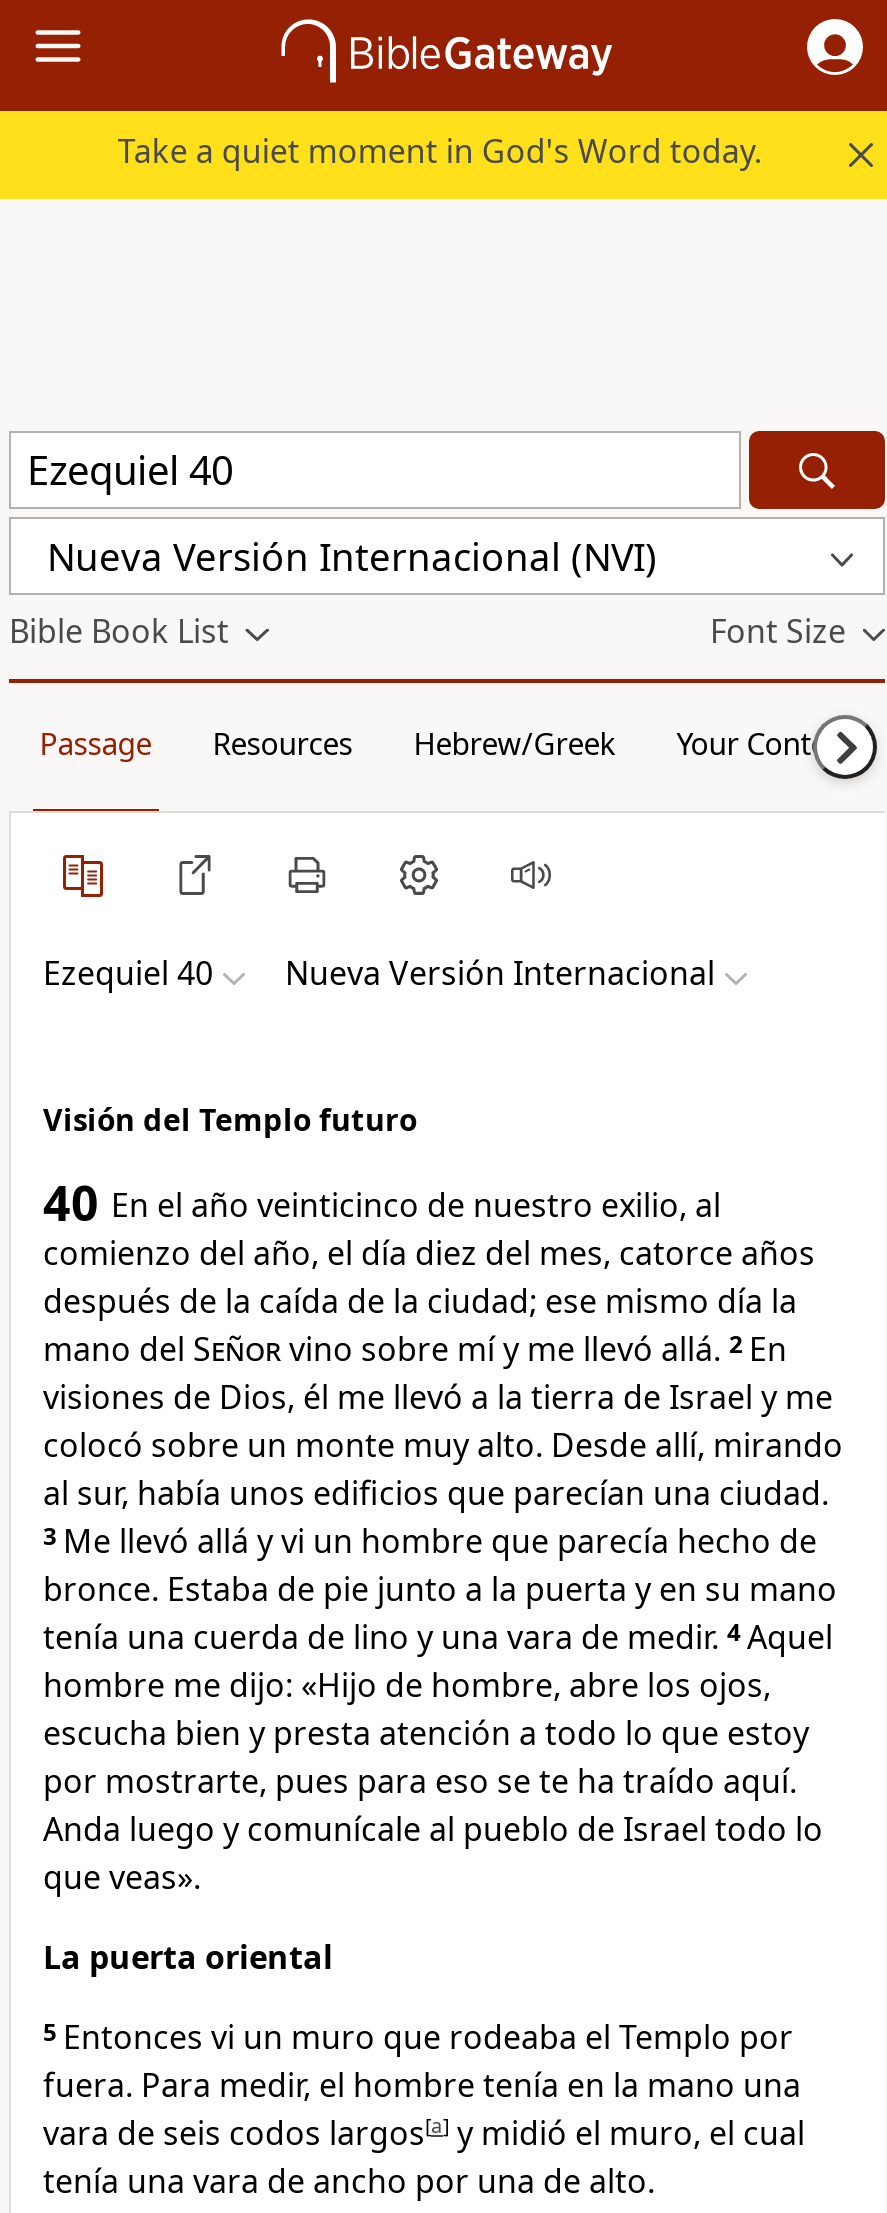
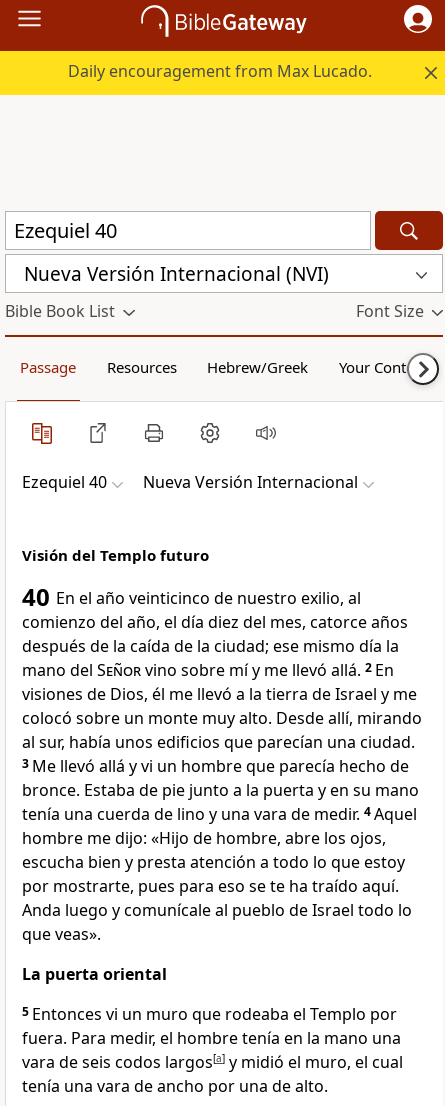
- Take a quiet moment in God's Word today.
+ Daily encouragement from Max Lucado.
